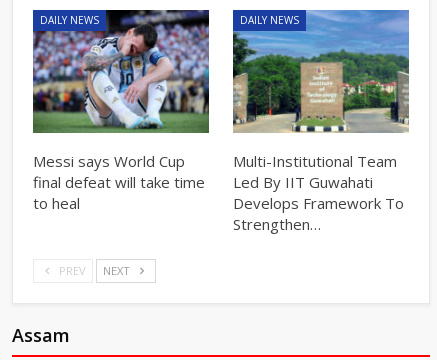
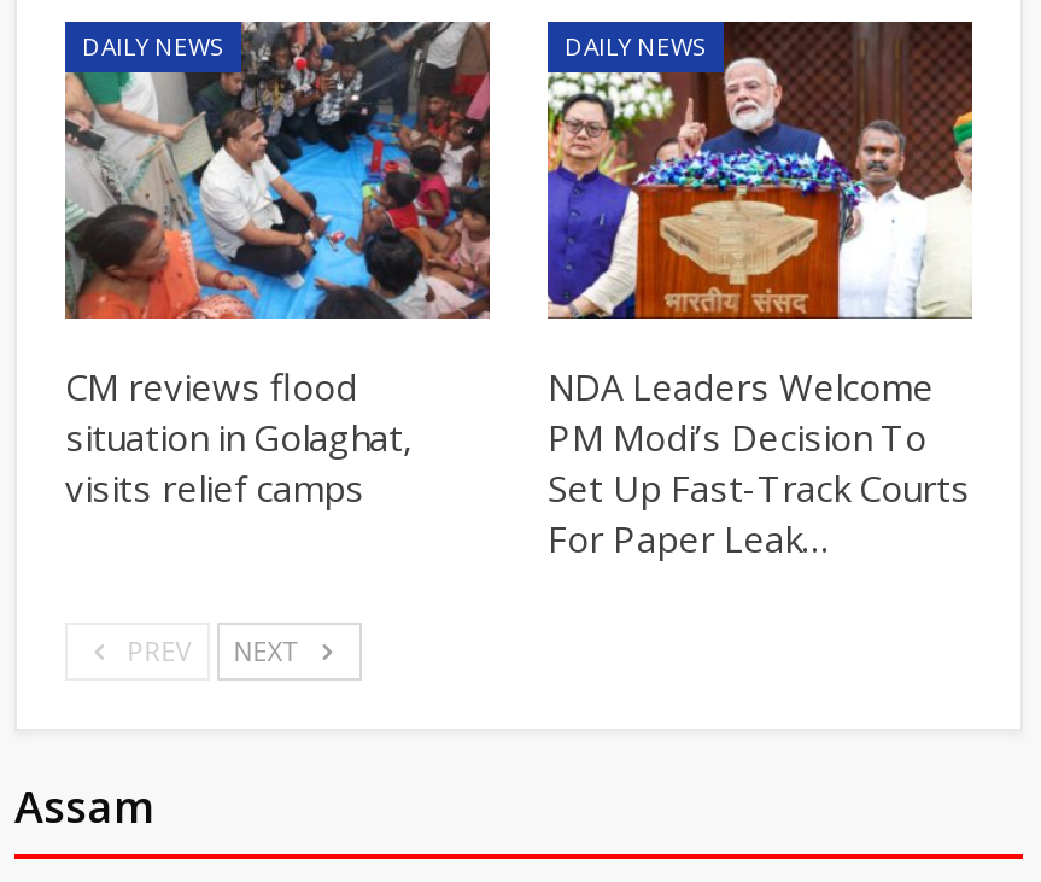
- [image]
- Messi says World Cup
- final defeat will take time
- to heal
+ [image]
+ CM reviews flood
+ situation in Golaghat,
+ visits relief camps

- [image]
- Multi-Institutional Team
- Led By IIT Guwahati
- Develops Framework To
- Strengthen…
+ [image]
+ NDA Leaders Welcome
+ PM Modi’s Decision To
+ Set Up Fast-Track Courts
+ For Paper Leak…
